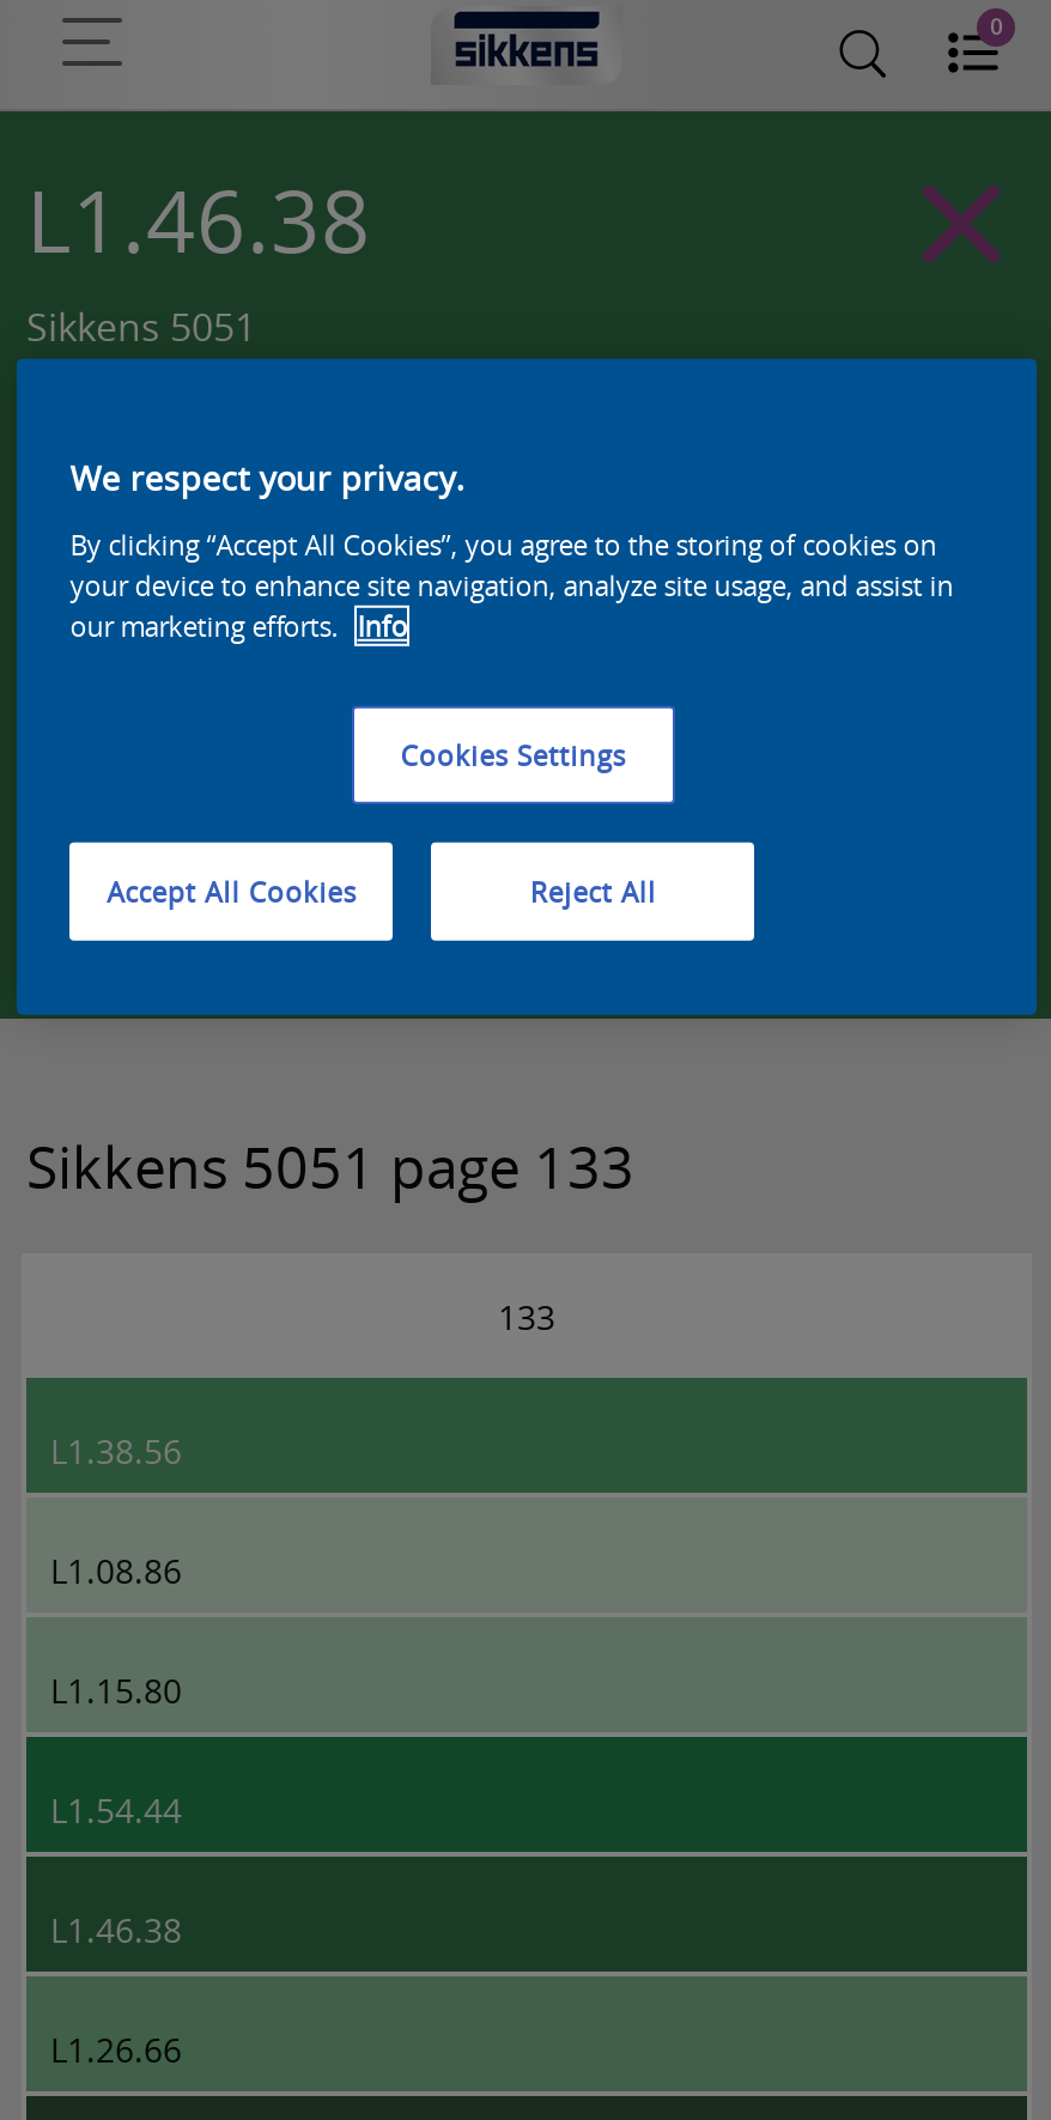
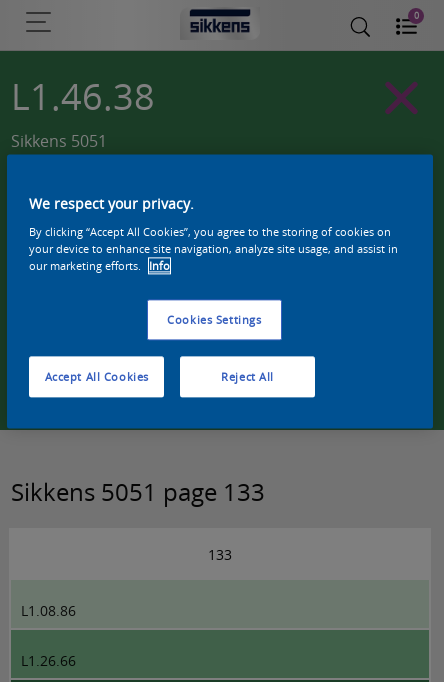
- L1.38.56

- L1.15.80
- L1.54.44
- L1.46.38
